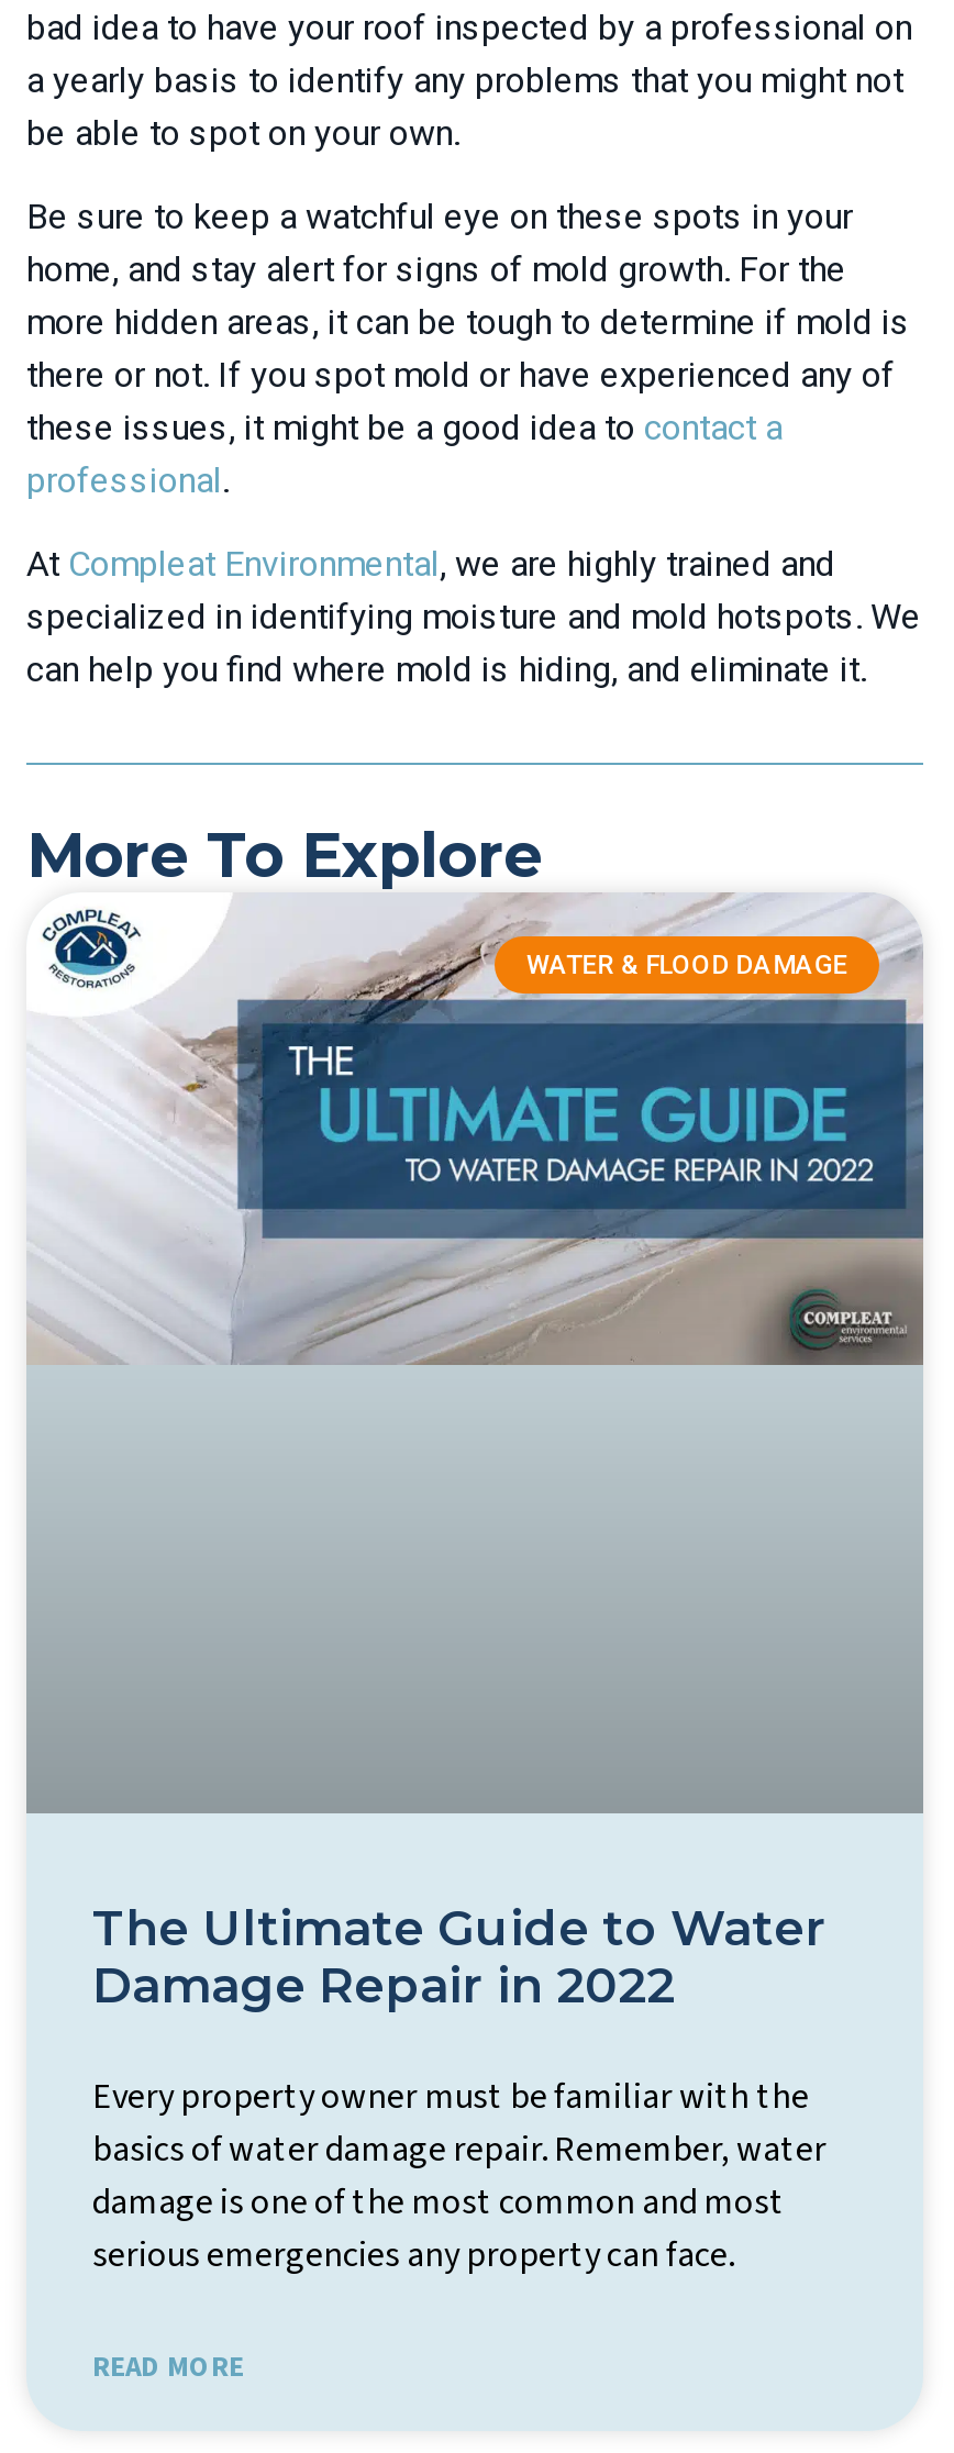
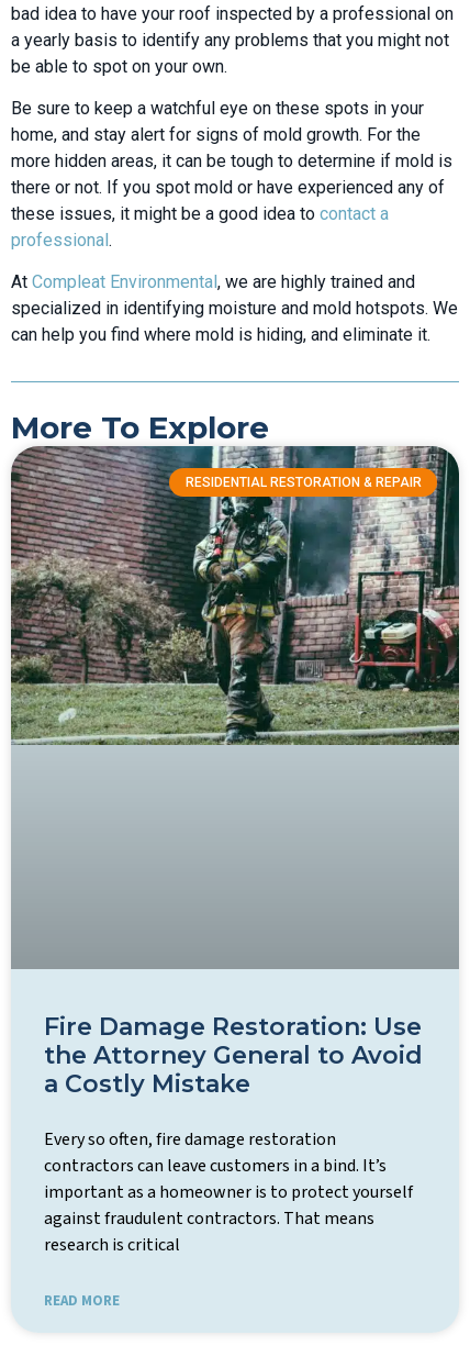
- [image]
- WATER & FLOOD DAMAGE
+ [image]
+ RESIDENTIAL RESTORATION & REPAIR

- The Ultimate Guide to Water
- Damage Repair in 2022
+ Fire Damage Restoration: Use
+ the Attorney General to Avoid
+ a Costly Mistake

- Every property owner must be familiar with the
- basics of water damage repair. Remember, water
- damage is one of the most common and most
- serious emergencies any property can face.
+ Every so often, fire damage restoration
+ contractors can leave customers in a bind. It’s
+ important as a homeowner is to protect yourself
+ against fraudulent contractors. That means
+ research is critical
